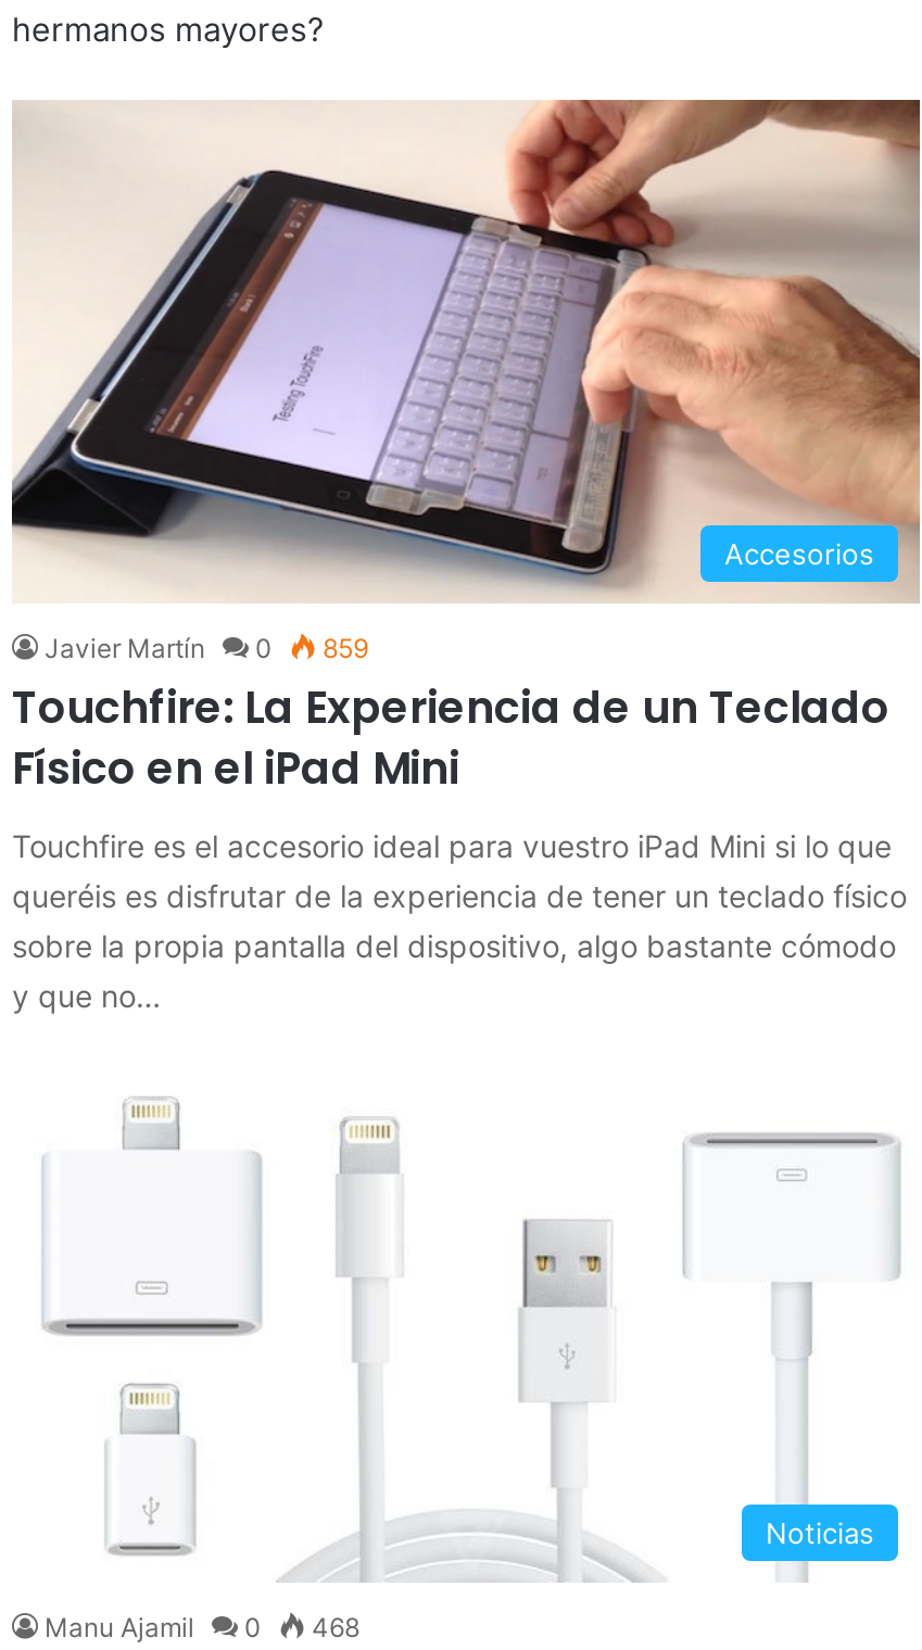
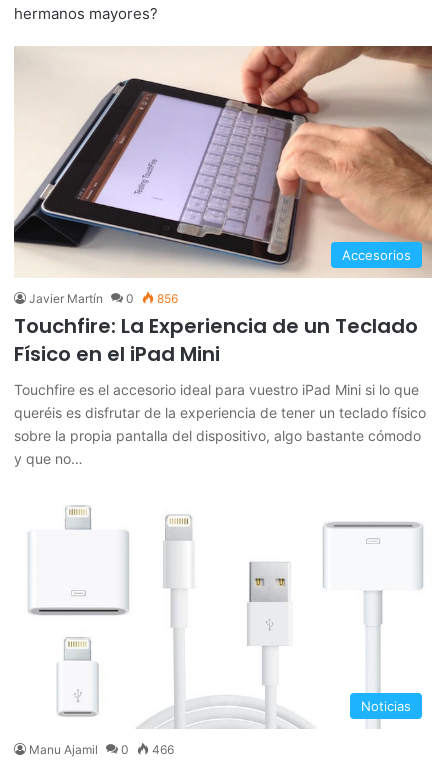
- Javier Martín 0 859
+ Javier Martín 0 856

- Manu Ajamil 0 468
+ Manu Ajamil 0 466
